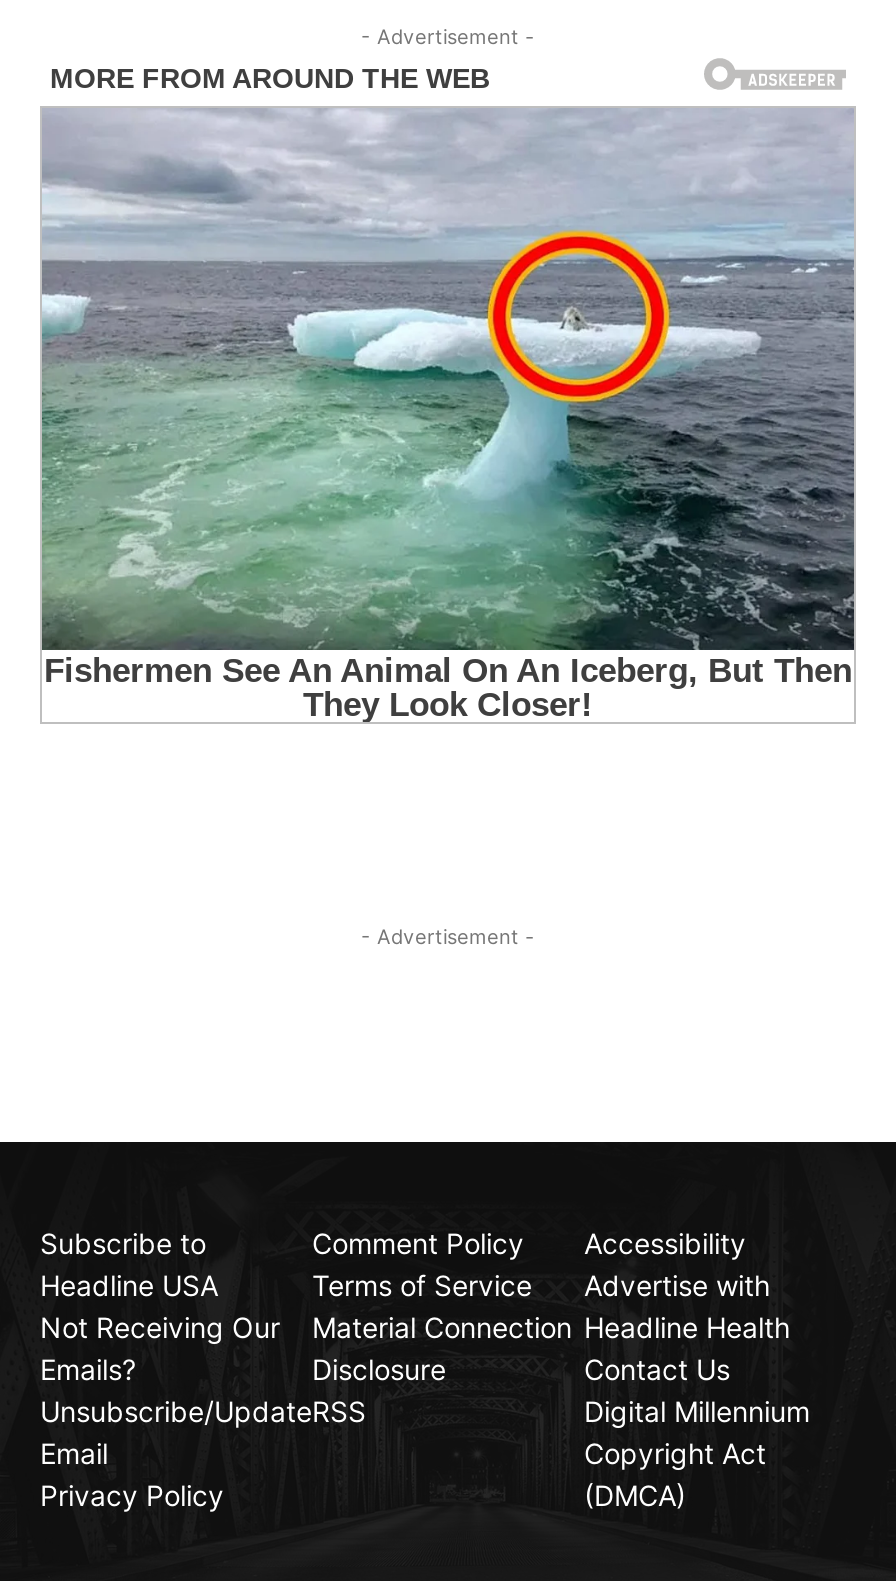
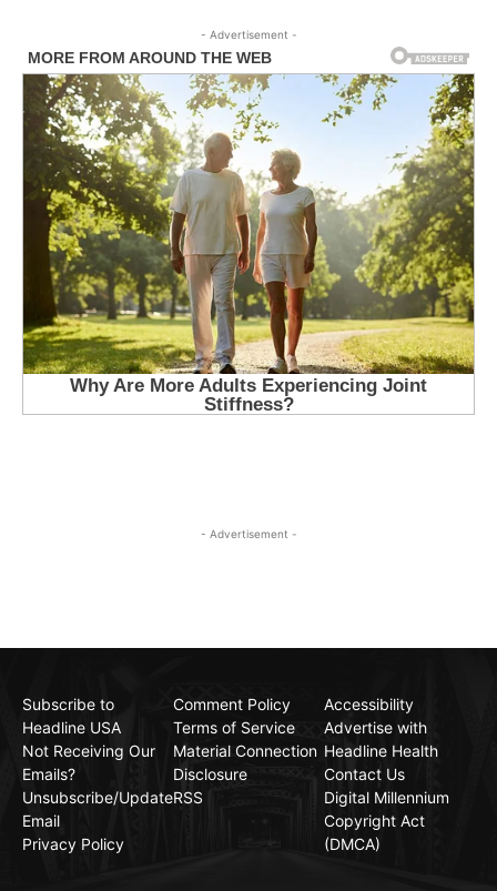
- [image]
+ [image]
